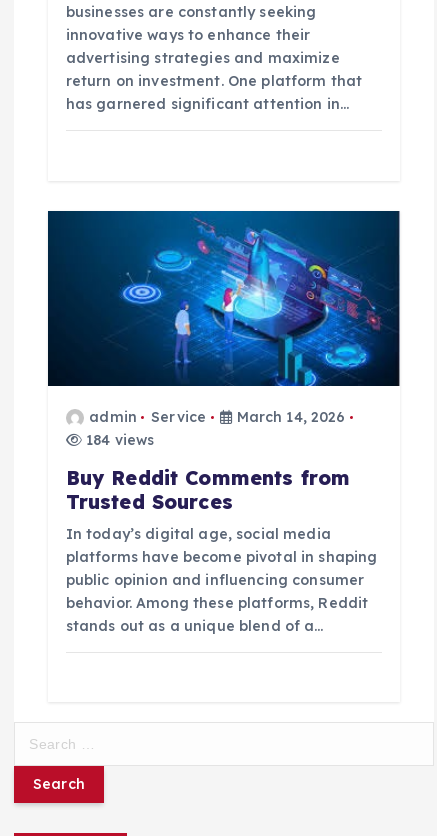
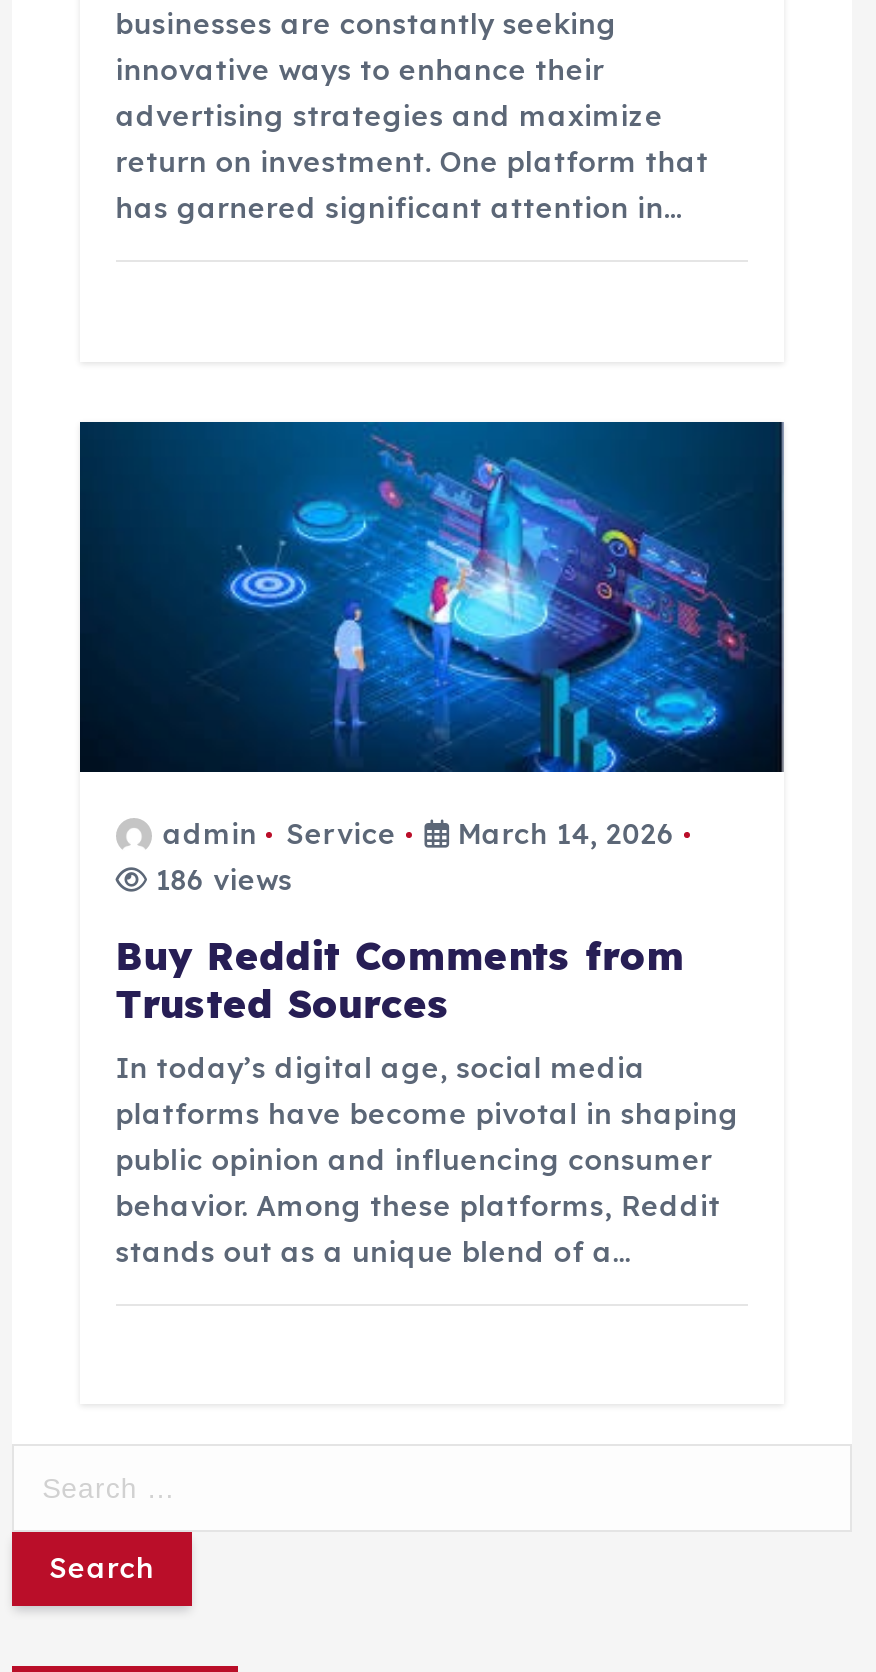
- 184 views
+ 186 views
